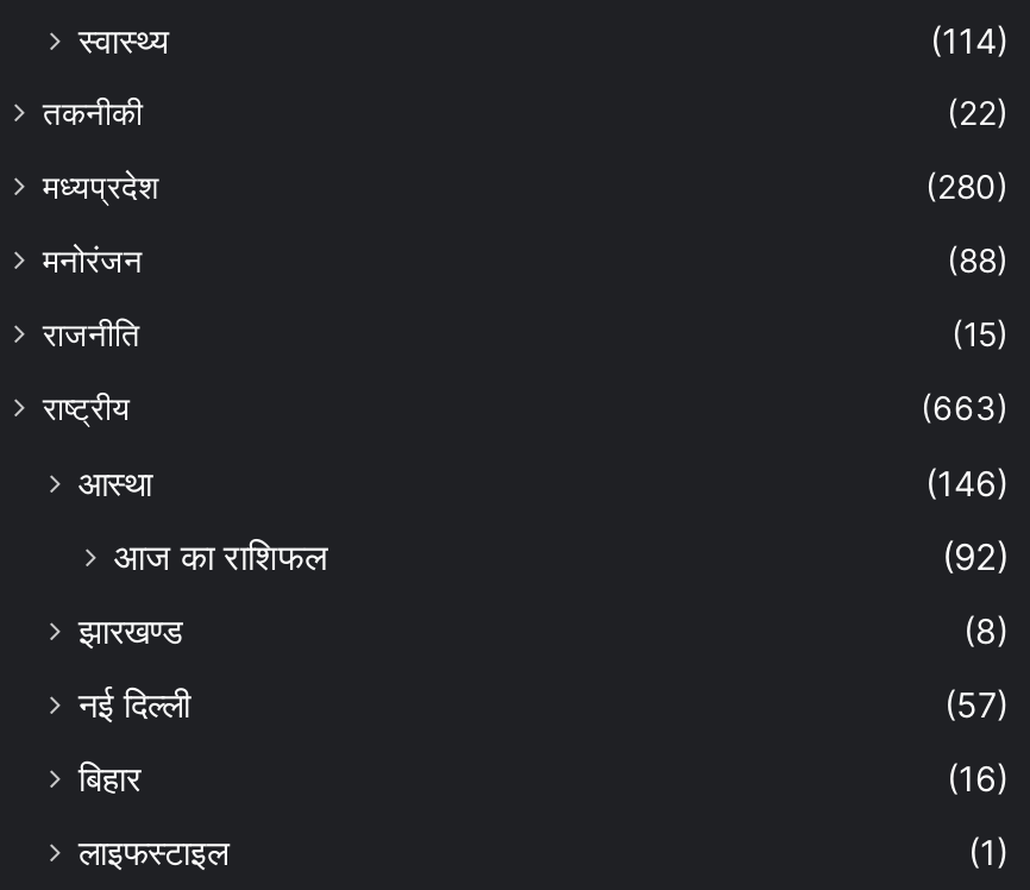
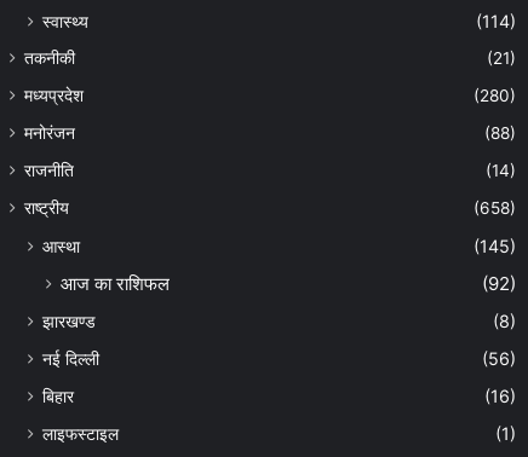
- (22)
+ (21)

- (15)
+ (14)

- (663)
+ (658)

- (146)
+ (145)

- (57)
+ (56)
